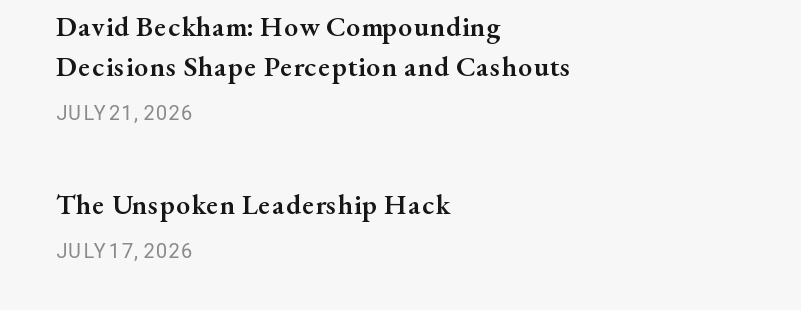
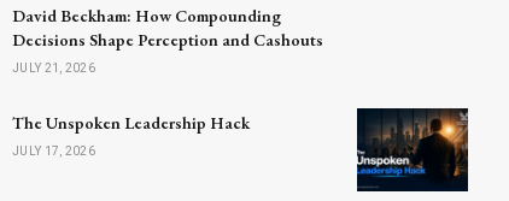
+ [image]
